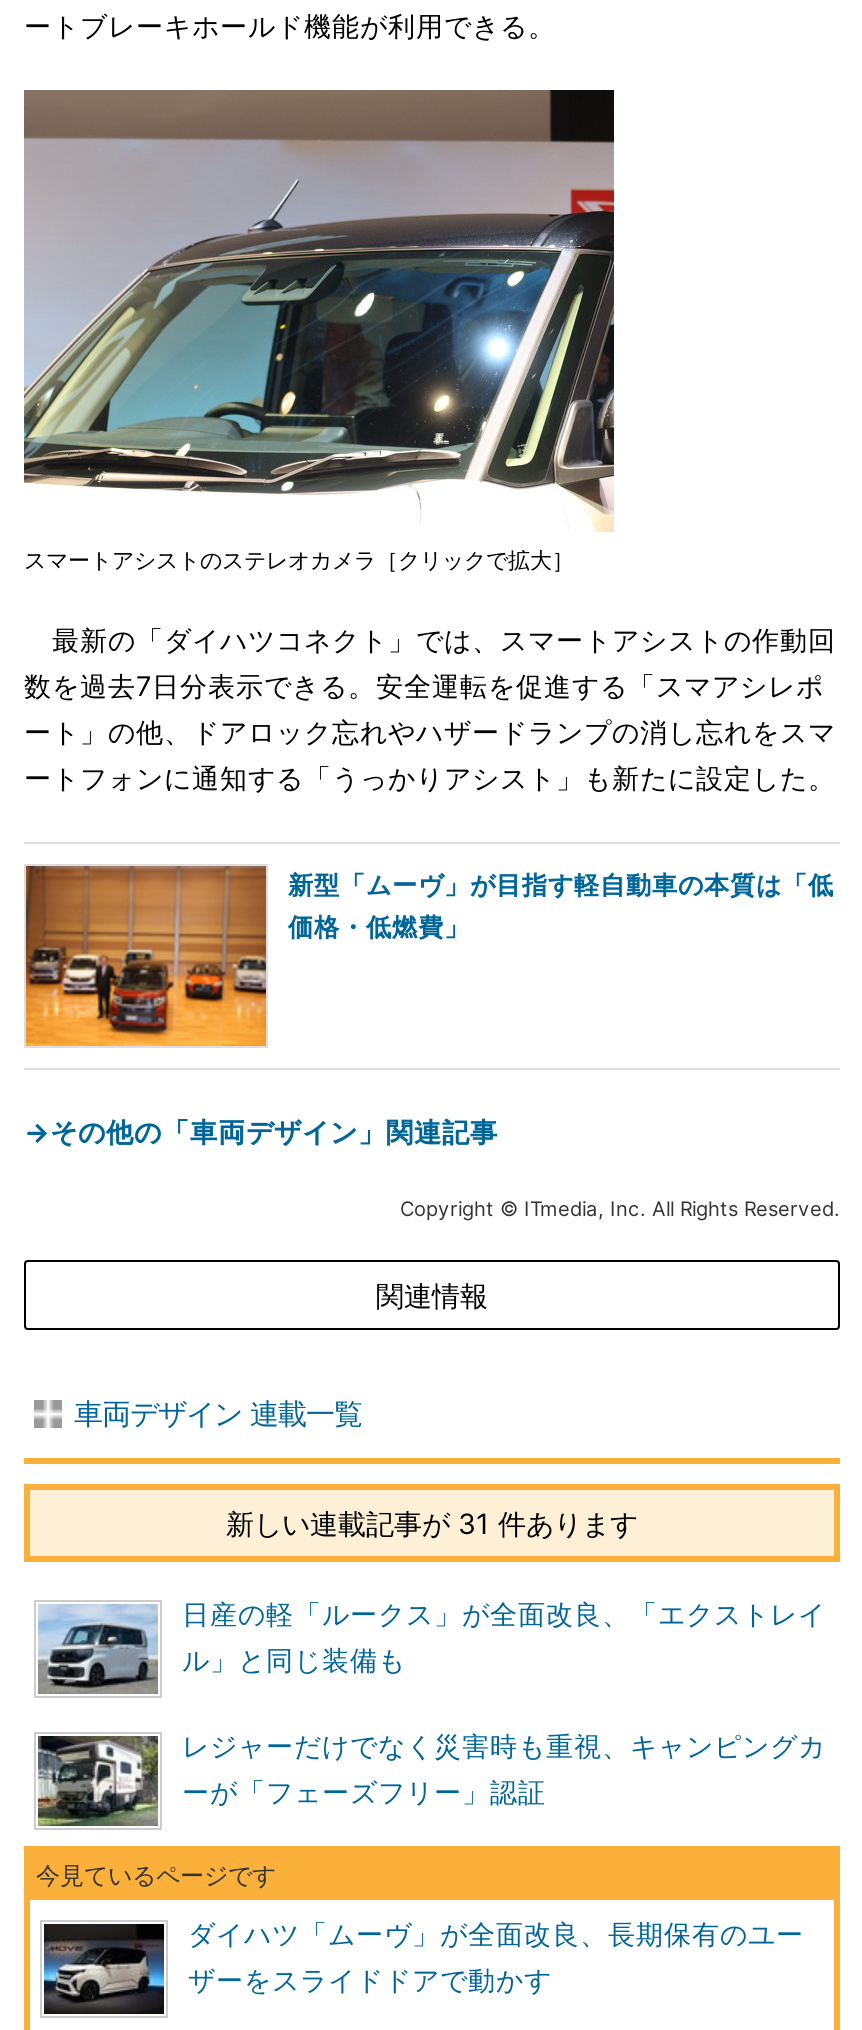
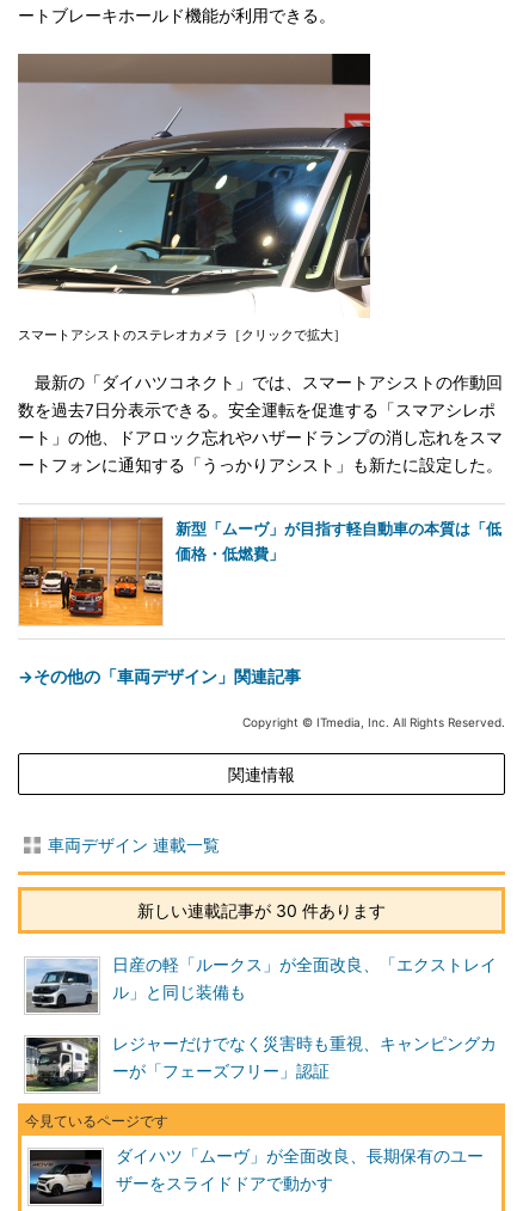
- 新しい連載記事が 31 件あります
+ 新しい連載記事が 30 件あります
